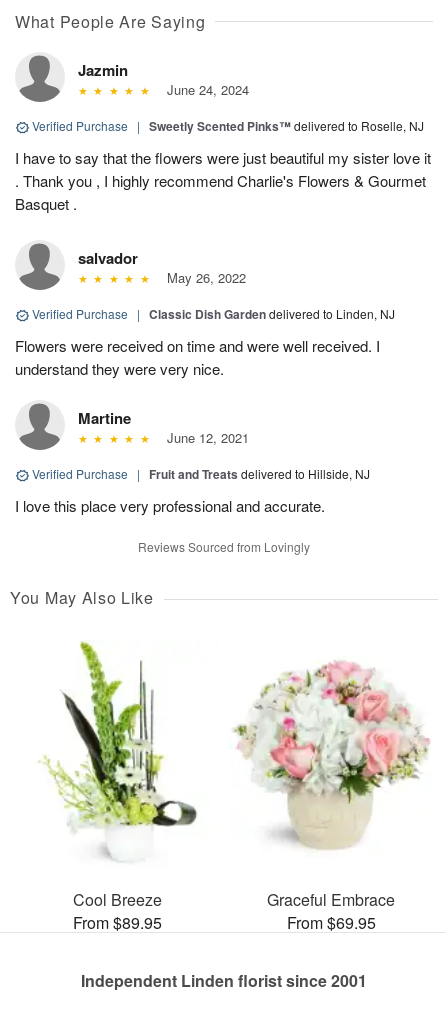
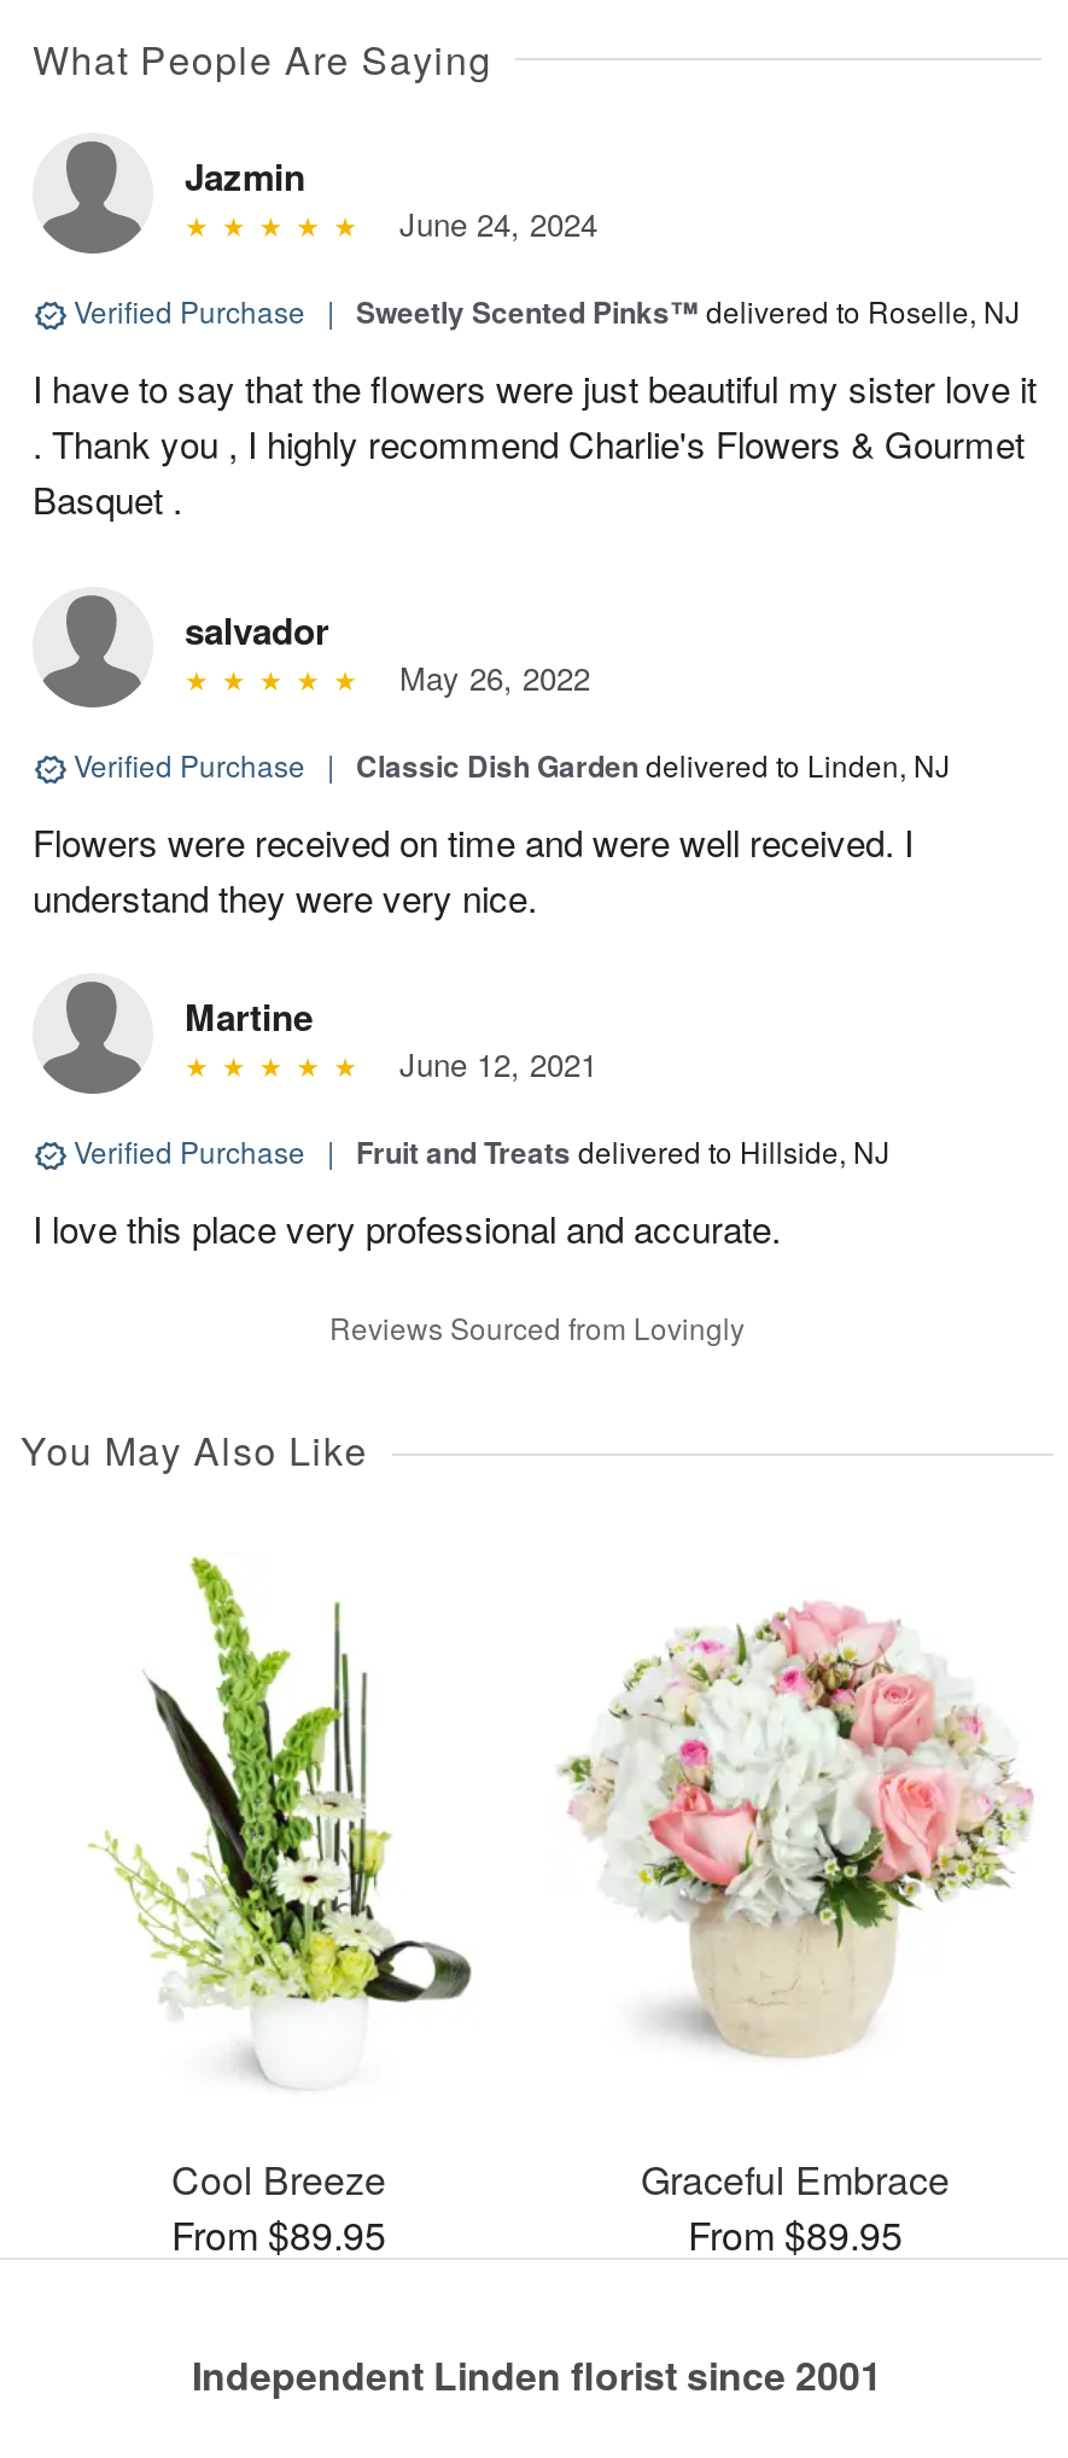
- From $69.95
+ From $89.95
